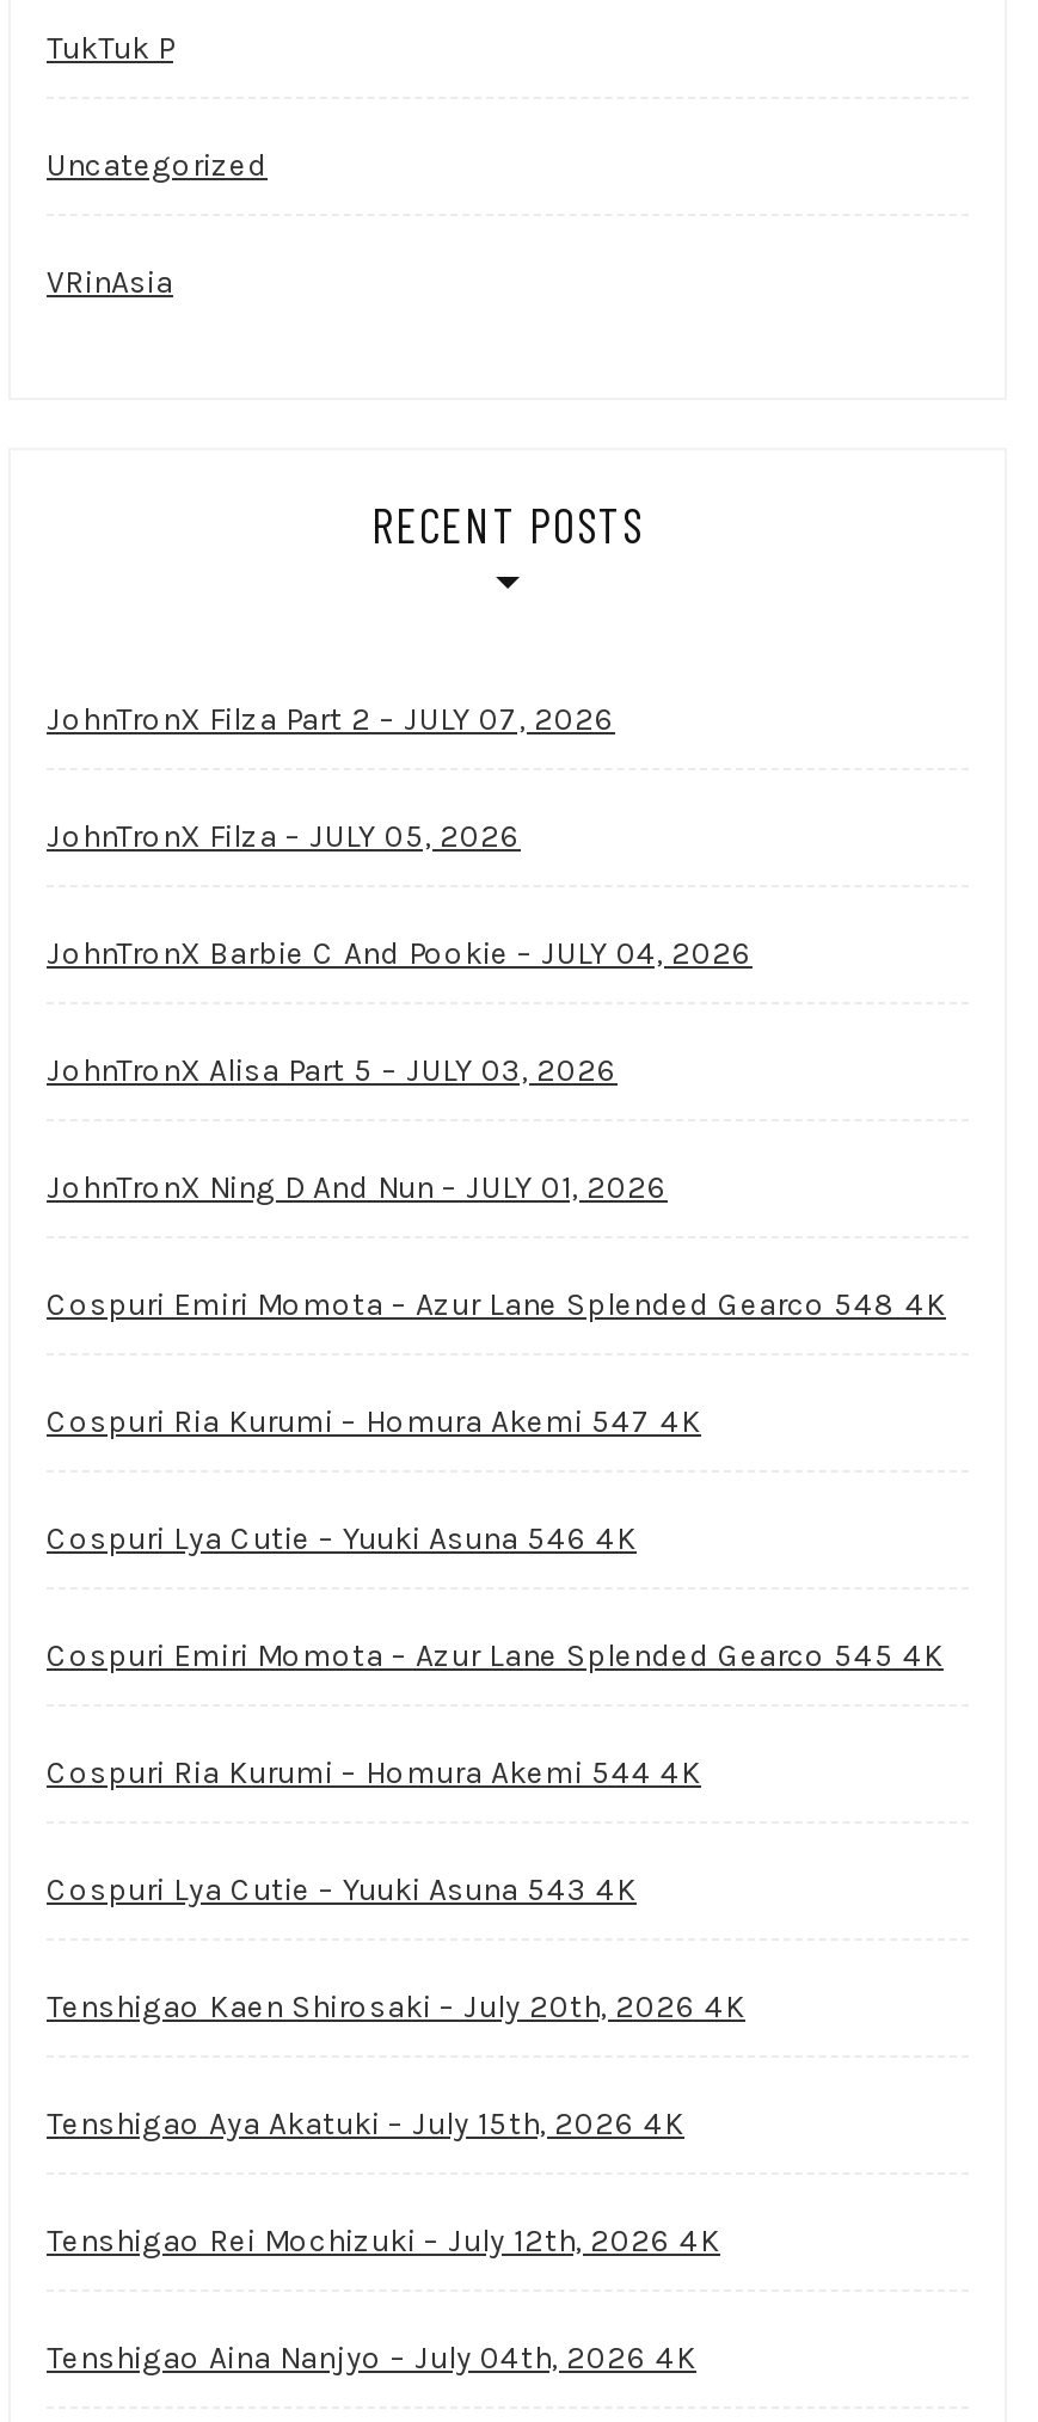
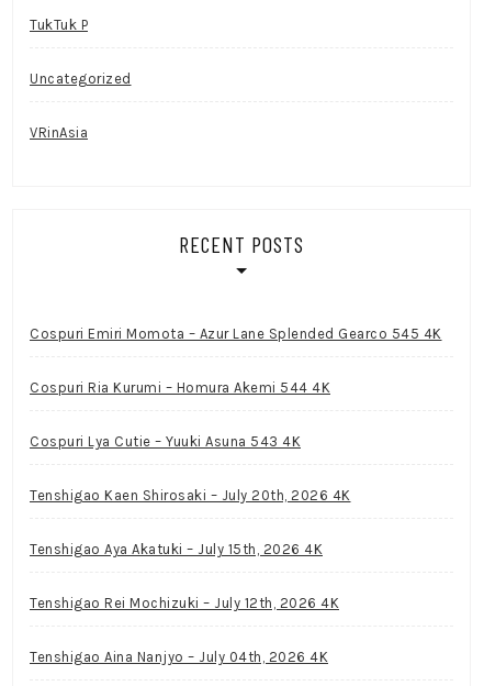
- JohnTronX Filza Part 2 – JULY 07, 2026
- JohnTronX Filza – JULY 05, 2026
- JohnTronX Barbie C And Pookie – JULY 04, 2026
- JohnTronX Alisa Part 5 – JULY 03, 2026
- JohnTronX Ning D And Nun – JULY 01, 2026
- Cospuri Emiri Momota – Azur Lane Splended Gearco 548 4K
- Cospuri Ria Kurumi – Homura Akemi 547 4K
- Cospuri Lya Cutie – Yuuki Asuna 546 4K
